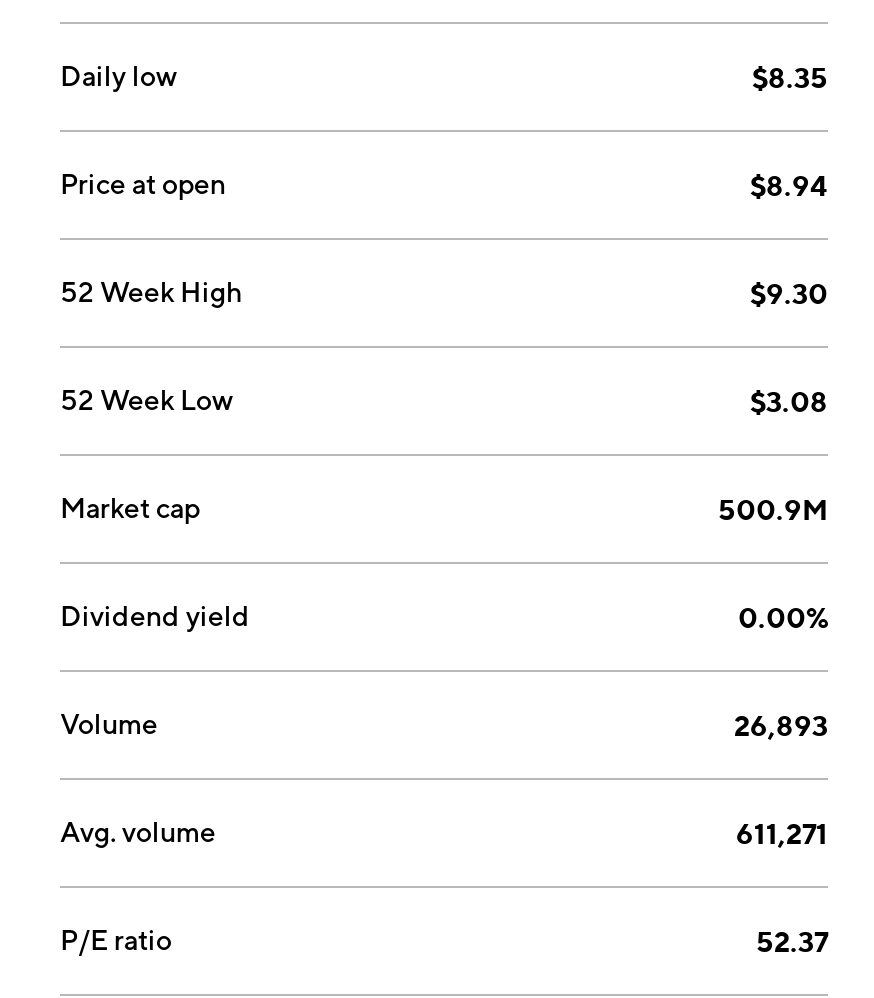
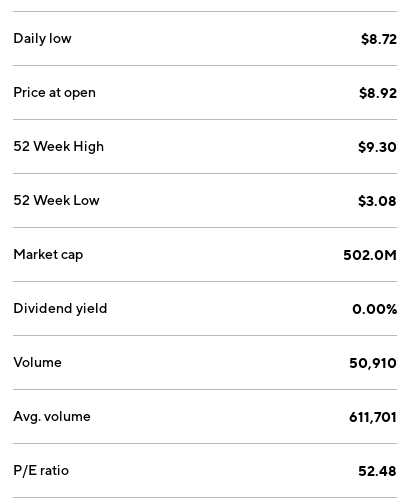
- $8.35
+ $8.72

- $8.94
+ $8.92

- 500.9M
+ 502.0M

- 26,893
+ 50,910

- 611,271
+ 611,701

- 52.37
+ 52.48
